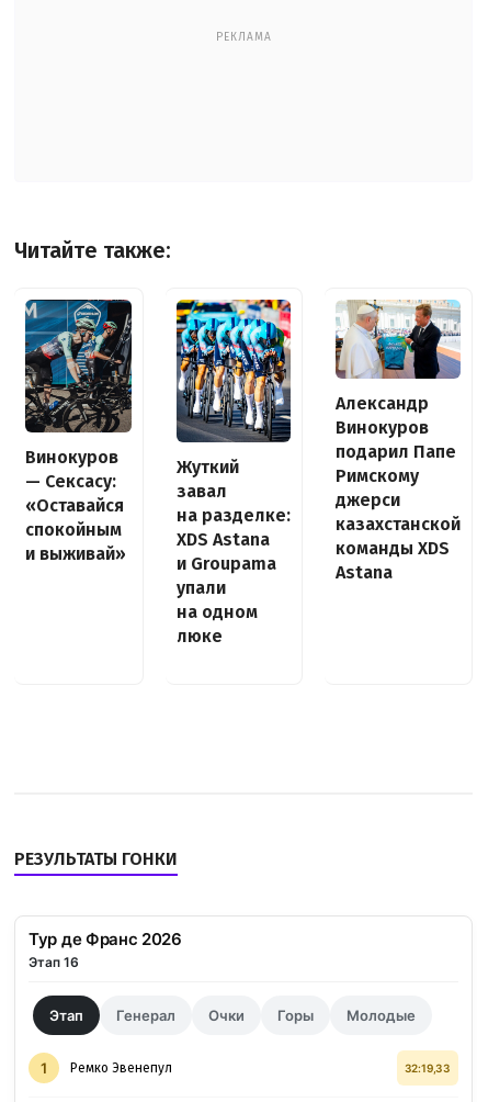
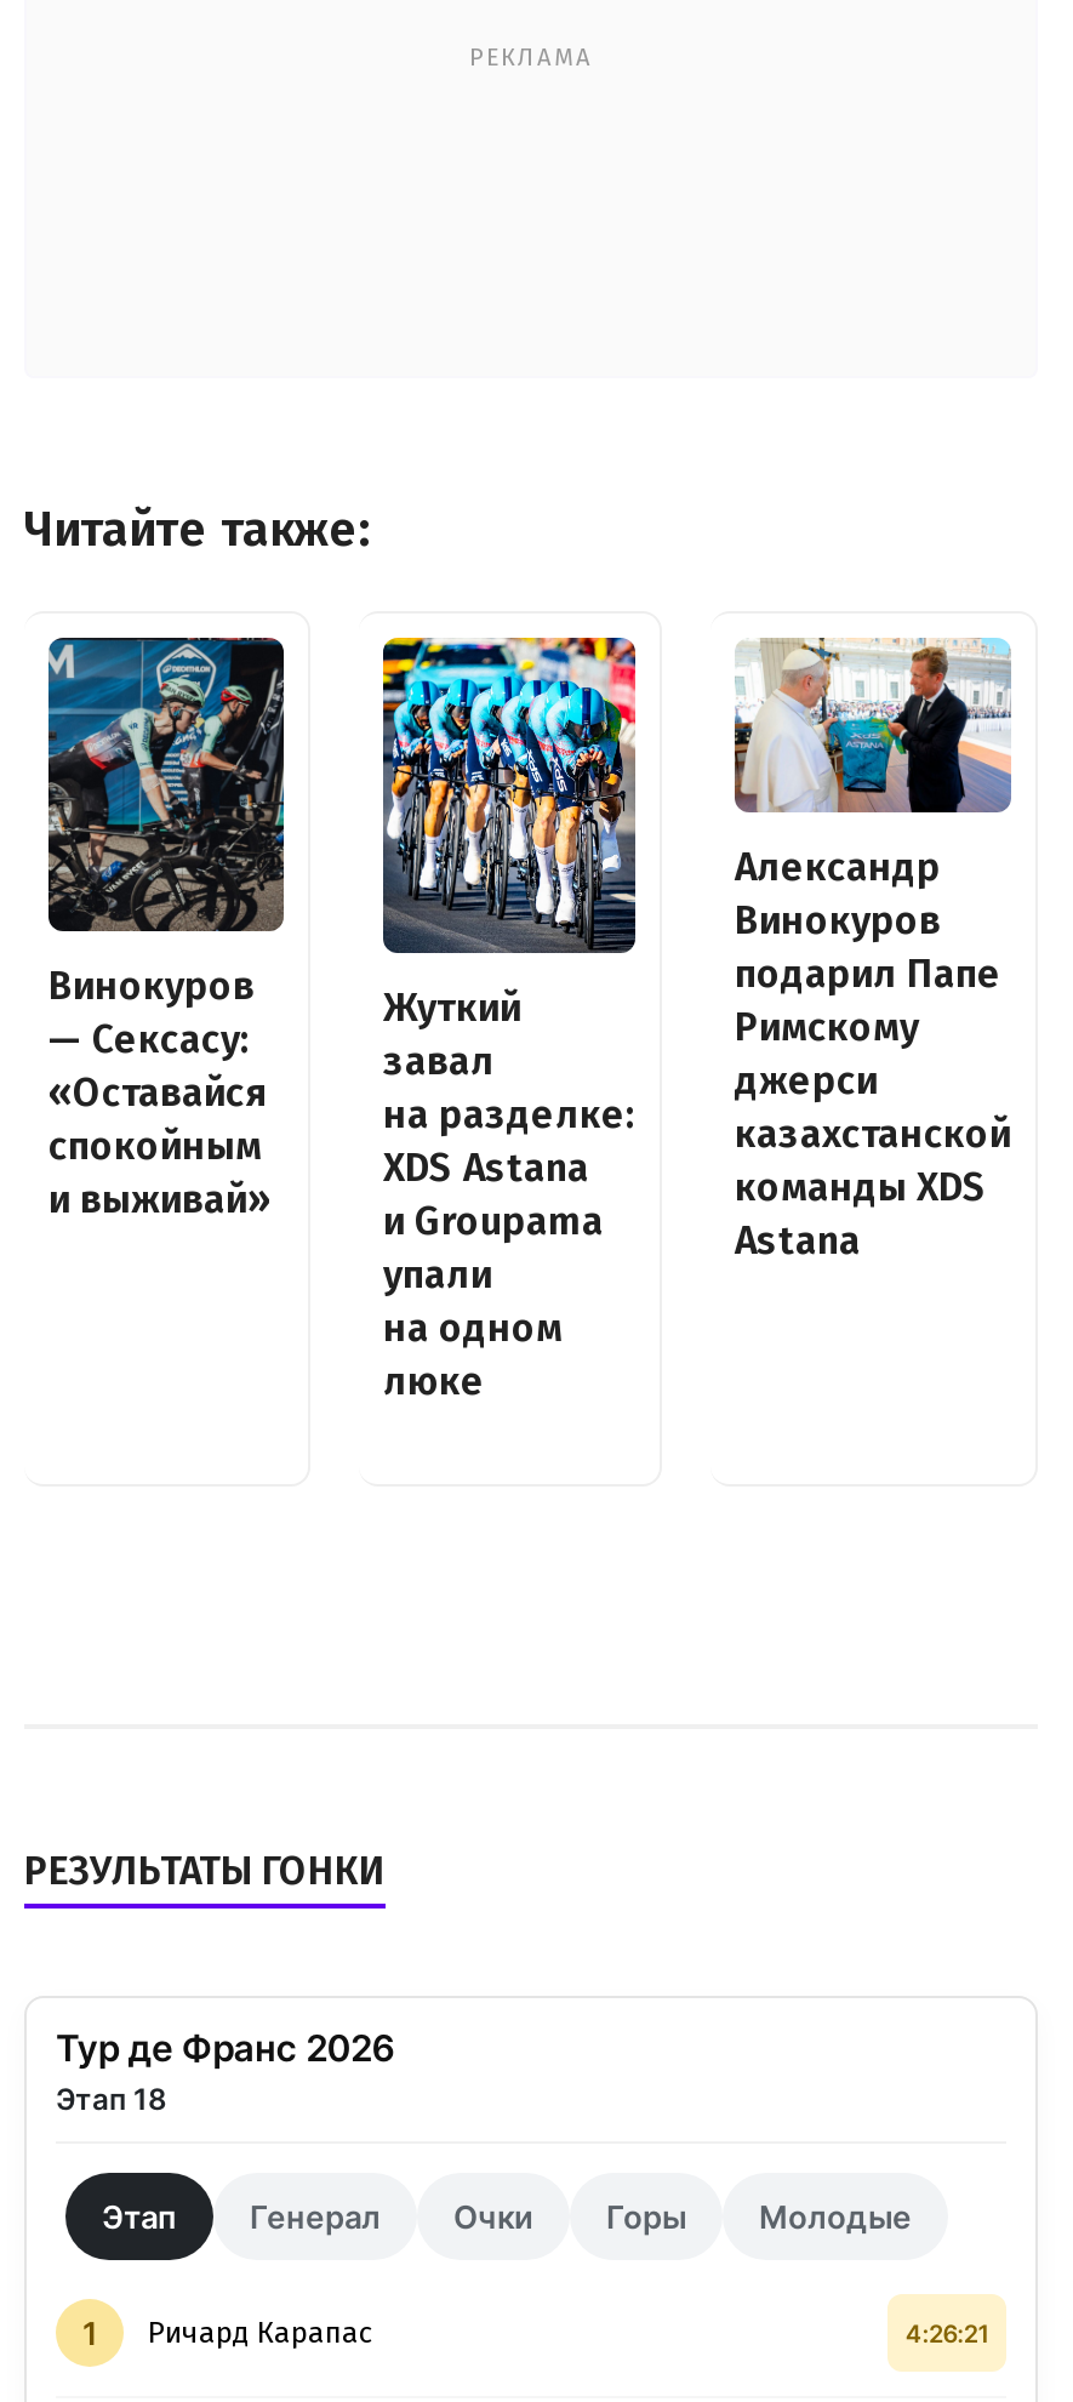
- Этап 16
+ Этап 18

- Ремко Эвенепул
- 32:19,33
+ Ричард Карапас
+ 4:26:21
